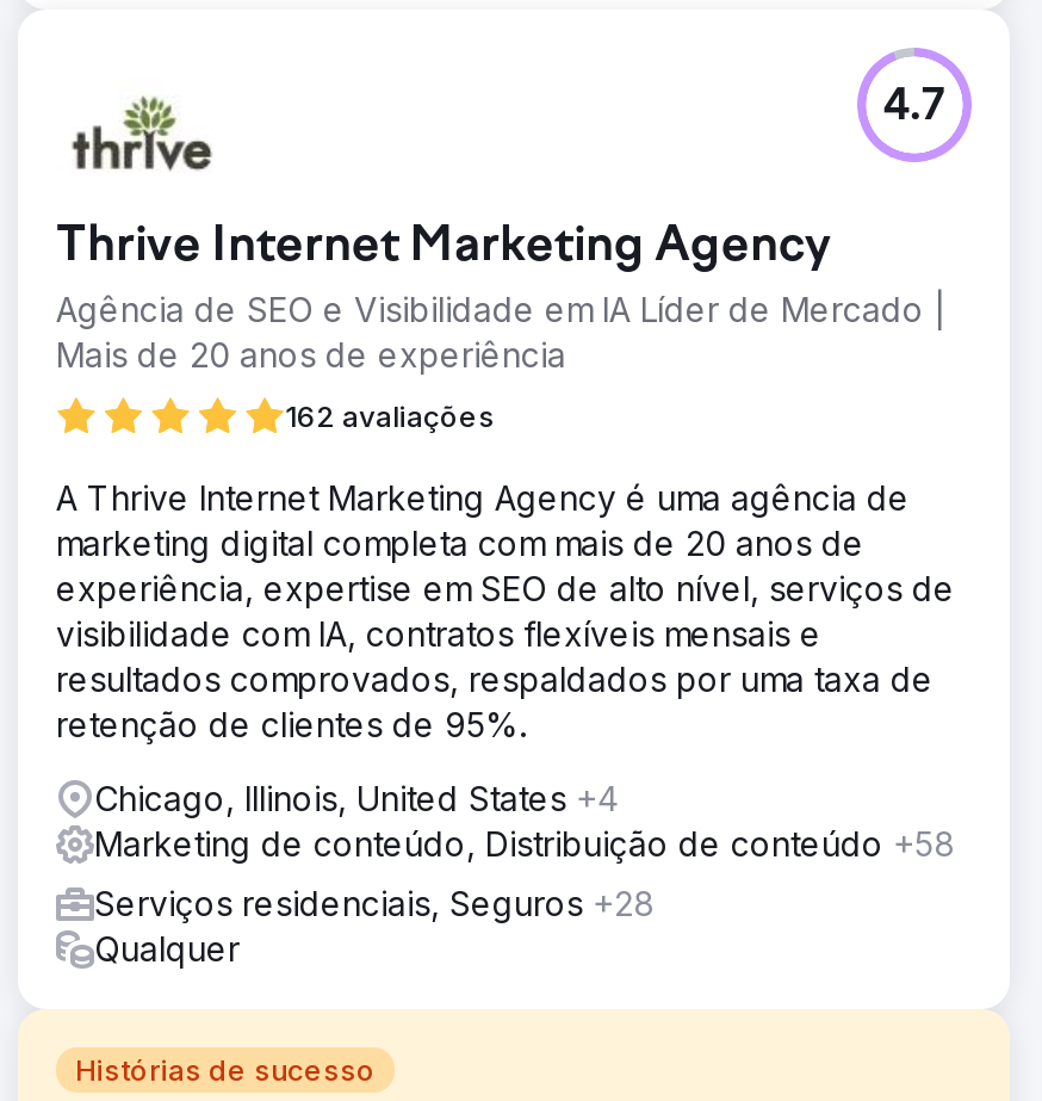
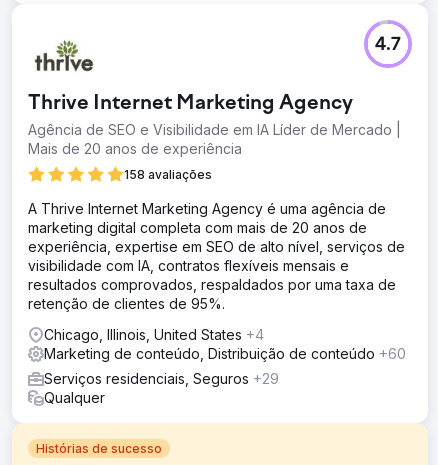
- 162 avaliações
+ 158 avaliações

- Marketing de conteúdo, Distribuição de conteúdo +58
+ Marketing de conteúdo, Distribuição de conteúdo +60

- Serviços residenciais, Seguros +28
+ Serviços residenciais, Seguros +29
